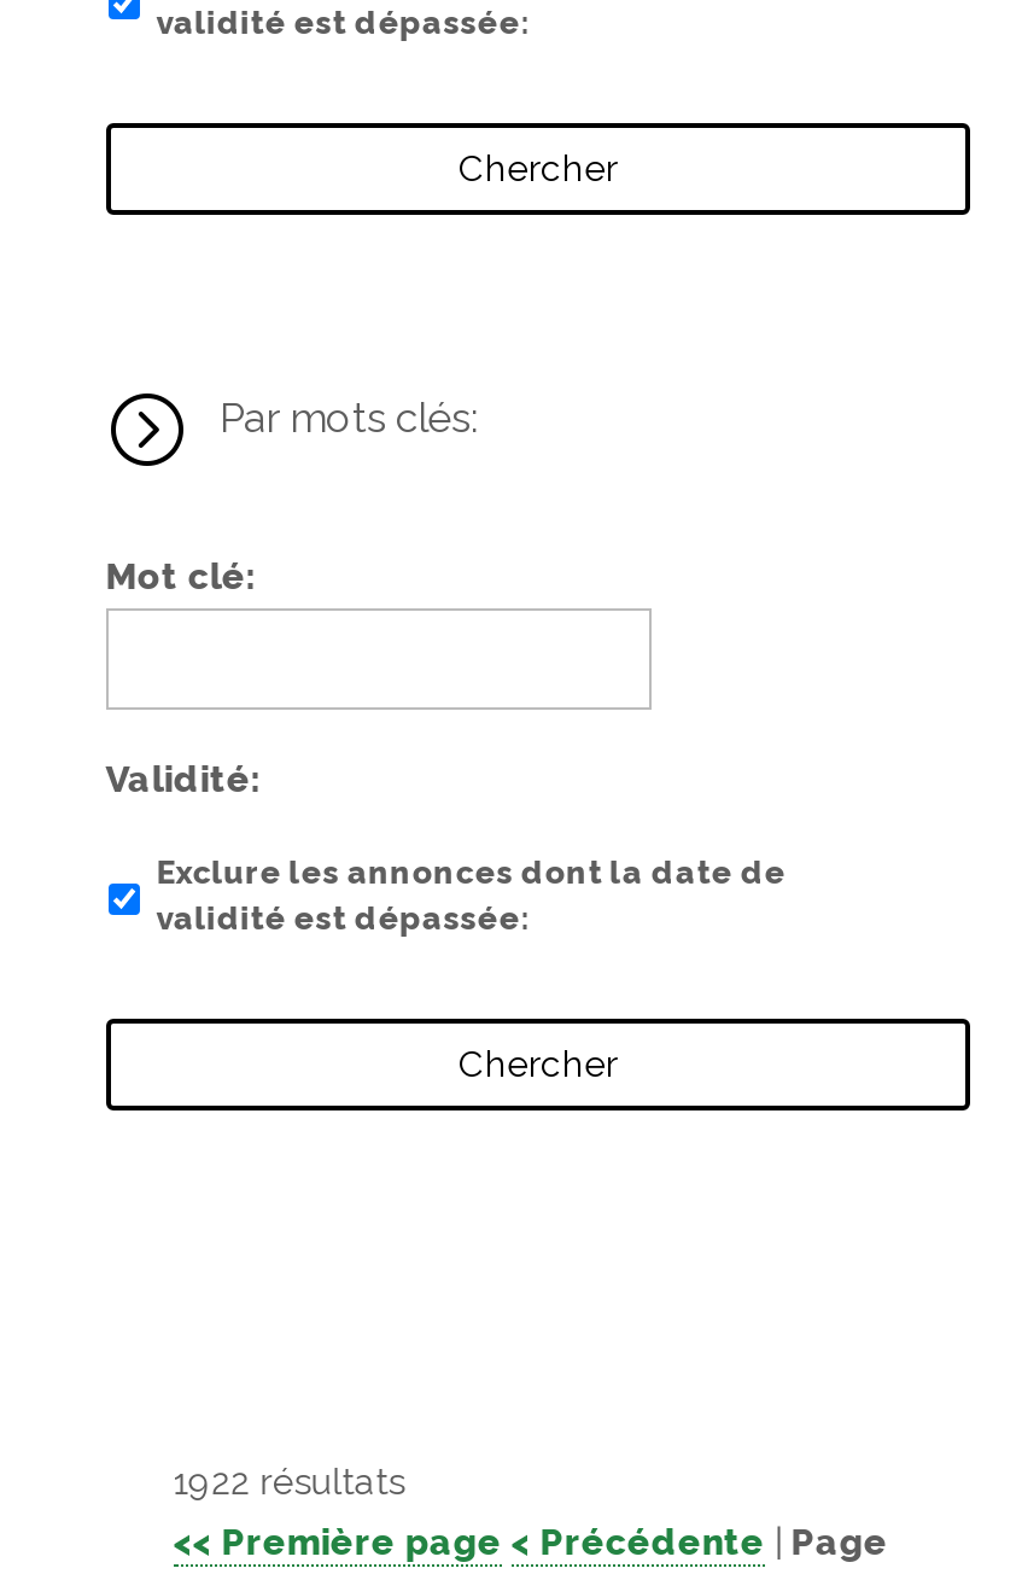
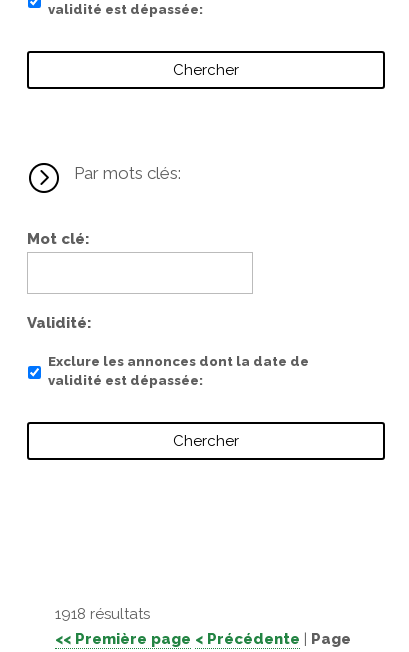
- 1922 résultats
+ 1918 résultats
